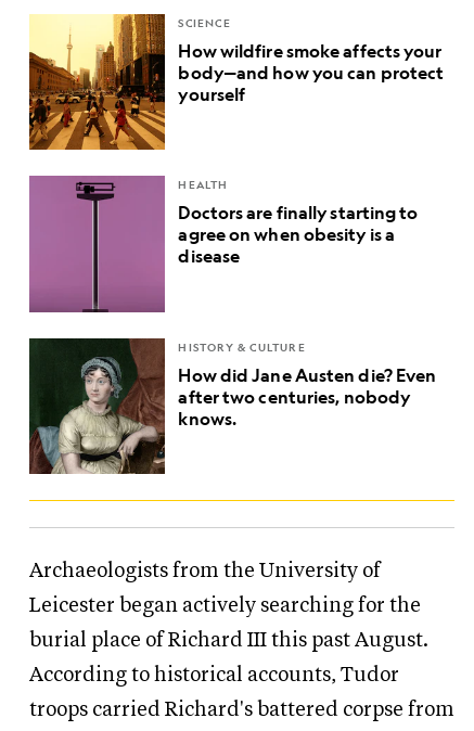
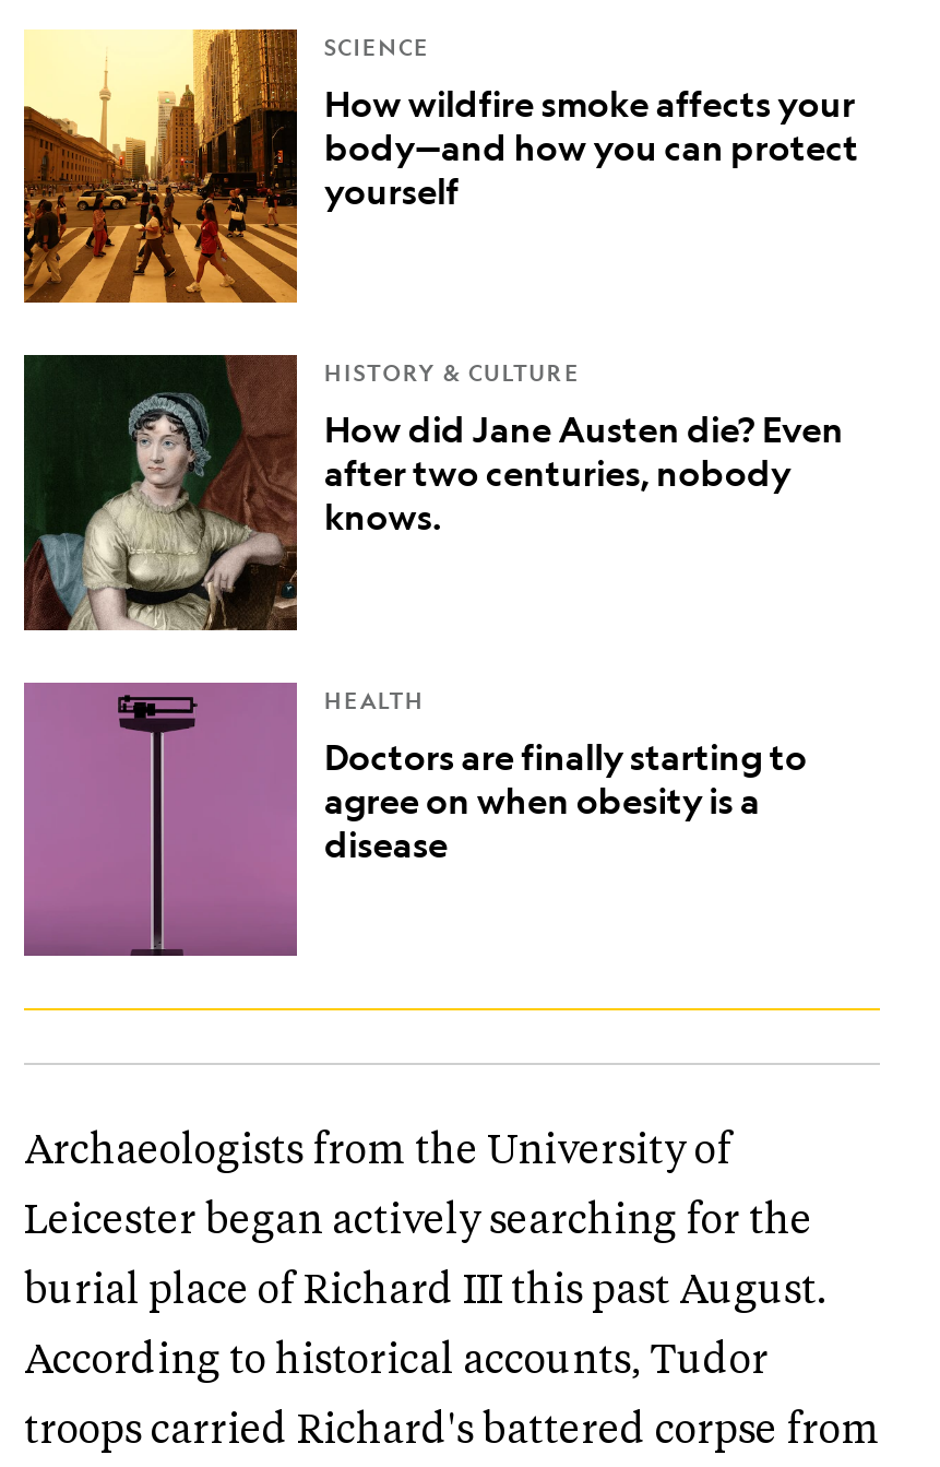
moved down: HEALTH | Doctors are finally starting to | agree on when obesity is a | disease

moved up: [image] | HISTORY & CULTURE | How did Jane Austen die? Even | after two centuries, nobody | knows.
